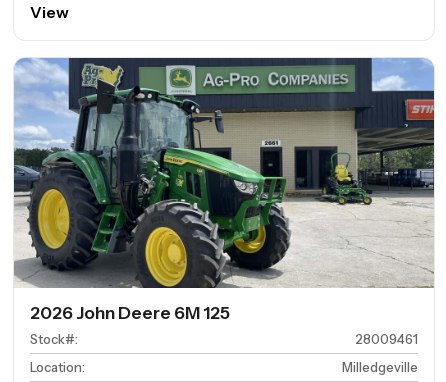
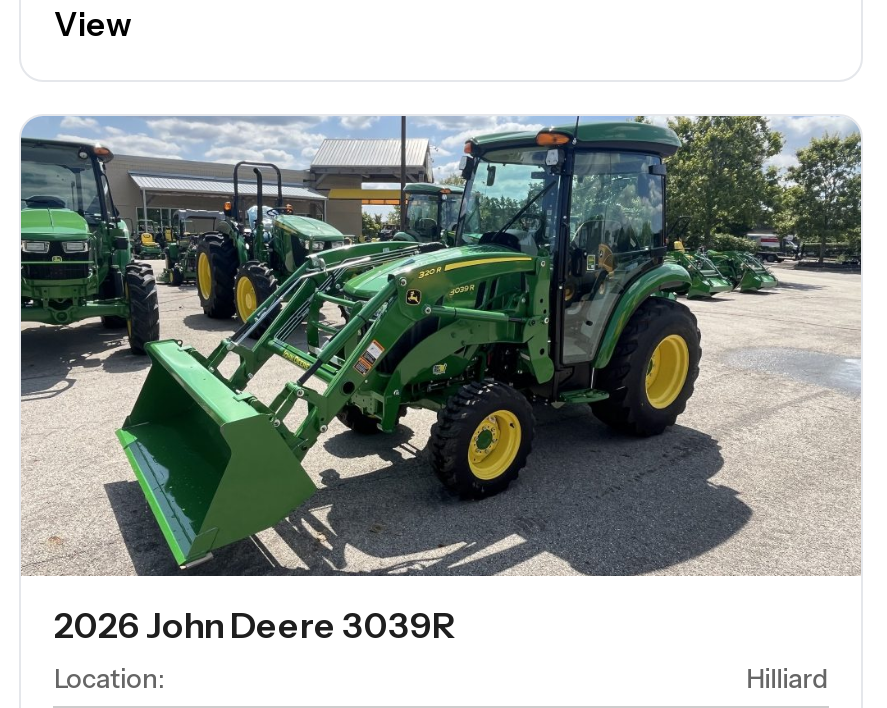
- [image]
- 2026 John Deere 6M 125
- Stock#:
- 28009461
+ [image]
+ 2026 John Deere 3039R

- Milledgeville
+ Hilliard
